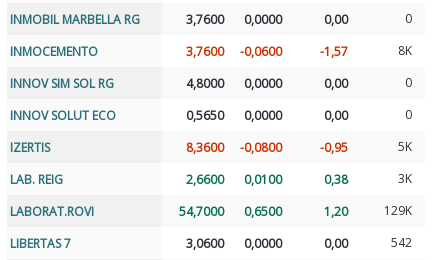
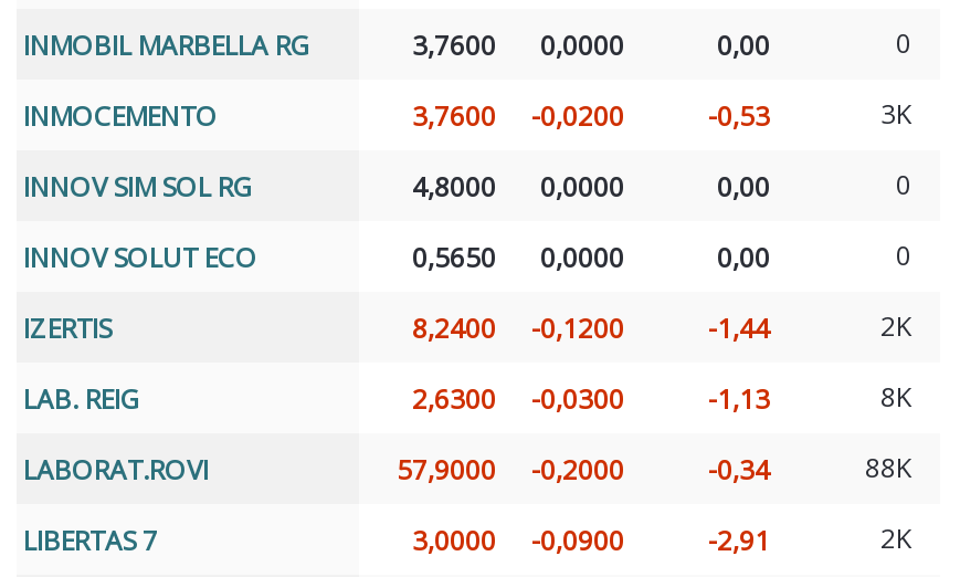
- -0,0600
- -1,57
- 8K
+ -0,0200
+ -0,53
+ 3K

- 8,3600
- -0,0800
- -0,95
- 5K
+ 8,2400
+ -0,1200
+ -1,44
+ 2K

- 2,6600
- 0,0100
- 0,38
- 3K
+ 2,6300
+ -0,0300
+ -1,13
+ 8K

- 54,7000
- 0,6500
- 1,20
- 129K
+ 57,9000
+ -0,2000
+ -0,34
+ 88K

- 3,0600
- 0,0000
- 0,00
- 542
+ 3,0000
+ -0,0900
+ -2,91
+ 2K
